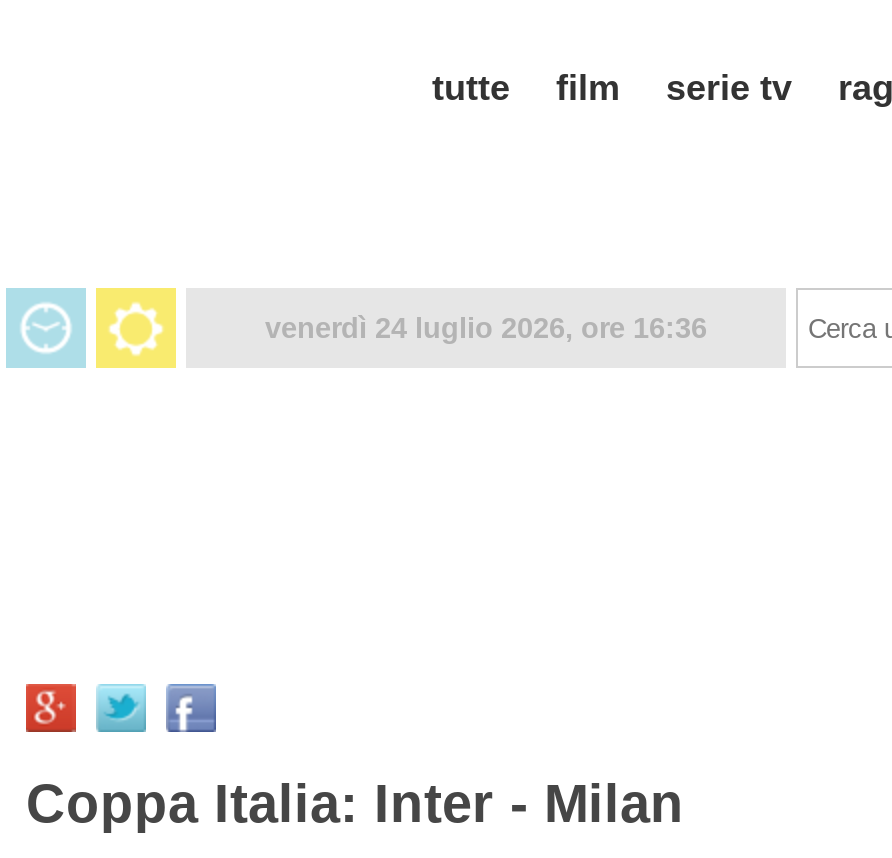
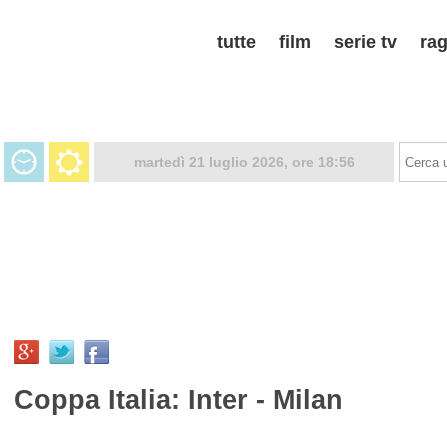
- venerdì 24 luglio 2026, ore 16:36
+ martedì 21 luglio 2026, ore 18:56
